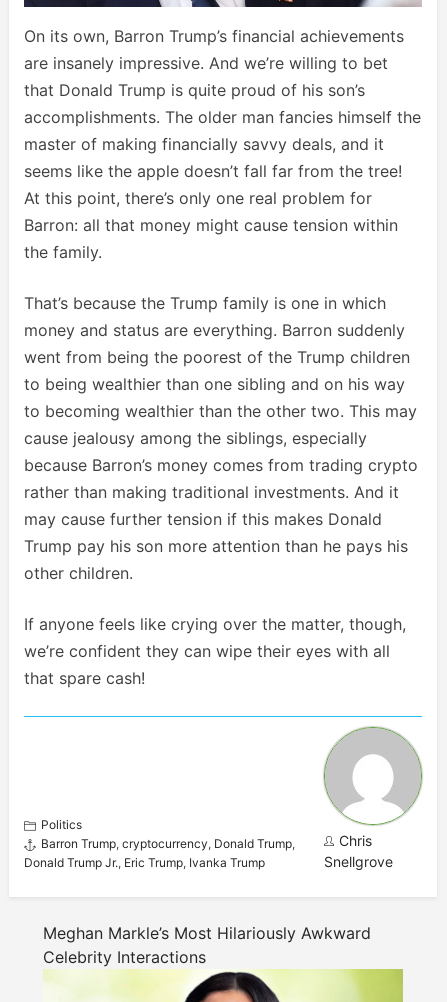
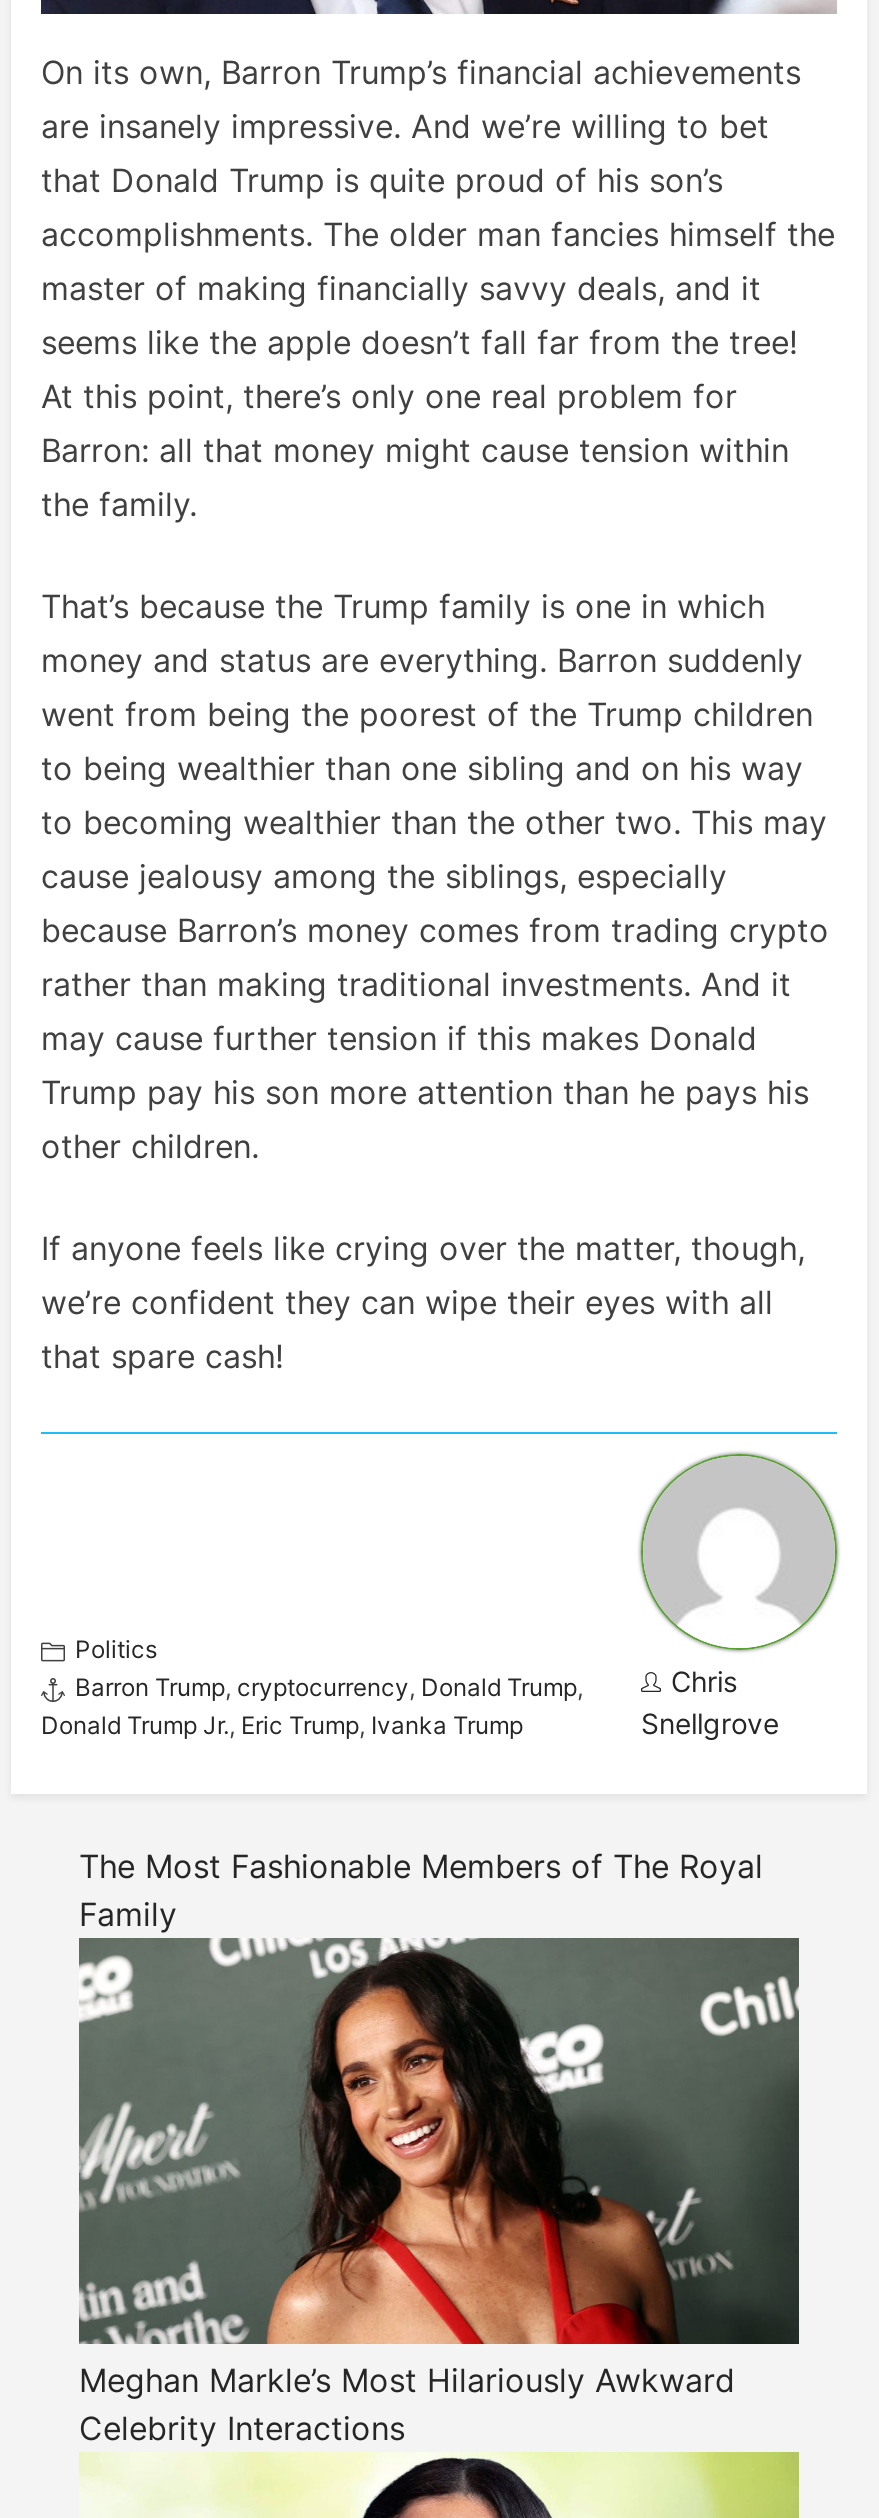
+ [image]

+ The Most Fashionable Members of The Royal
+ Family
